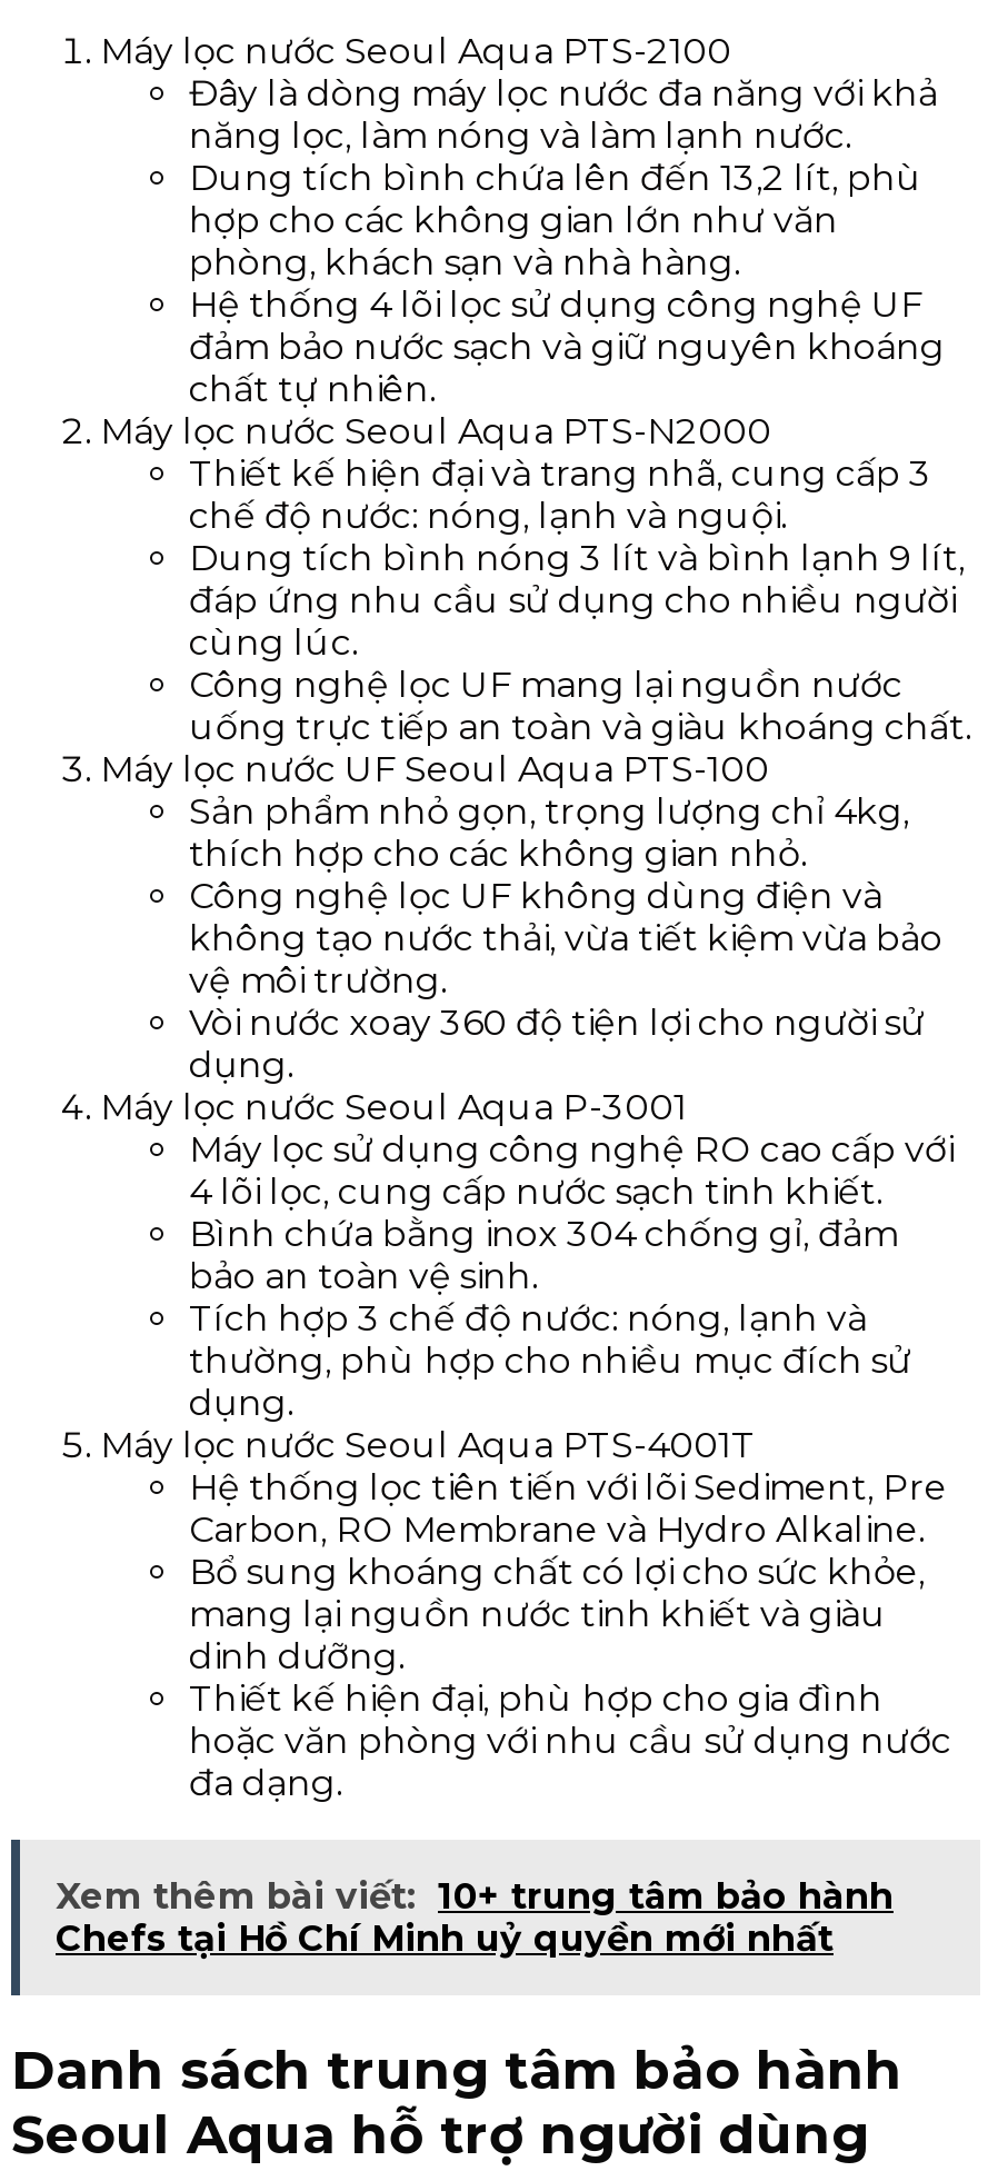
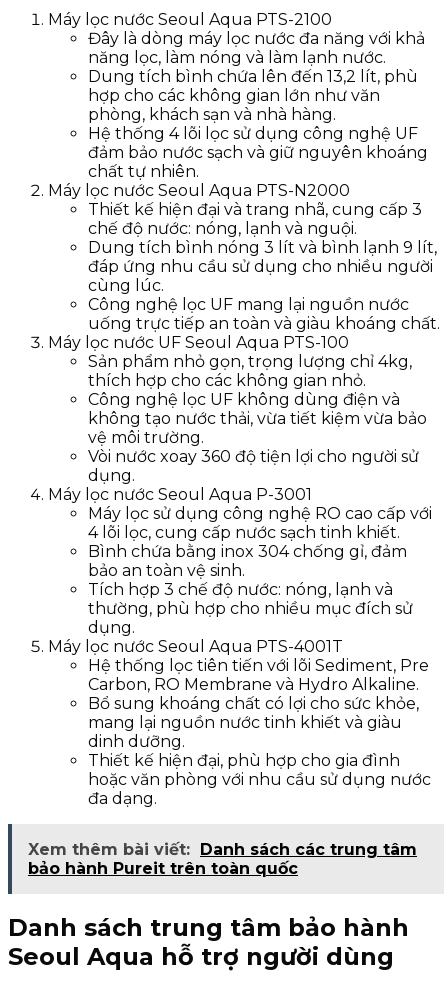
- Xem thêm bài viết: 10+ trung tâm bảo hành
- Chefs tại Hồ Chí Minh uỷ quyền mới nhất
+ Xem thêm bài viết: Danh sách các trung tâm
+ bảo hành Pureit trên toàn quốc
